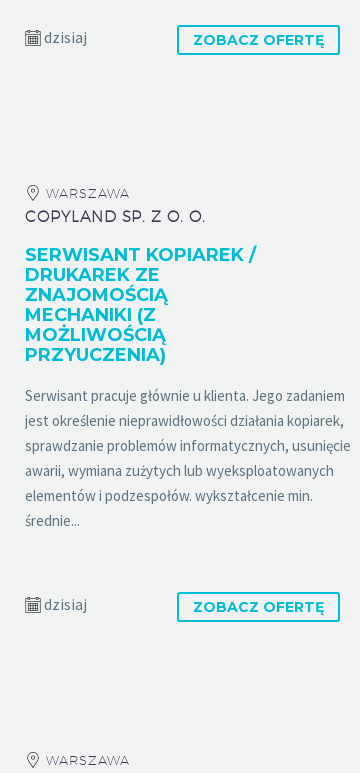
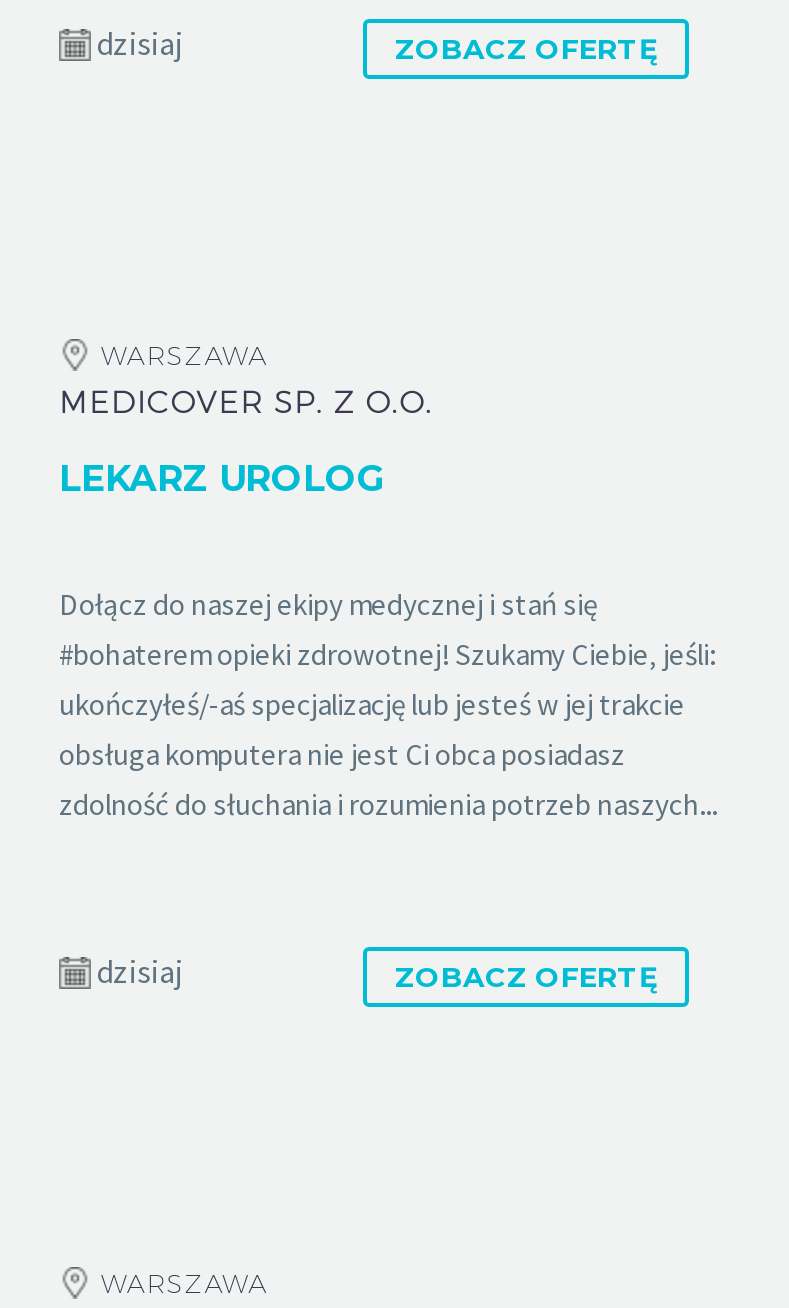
- COPYLAND SP. Z O. O.
+ MEDICOVER SP. Z O.O.

- SERWISANT KOPIAREK /
- DRUKAREK ZE
- ZNAJOMOŚCIĄ
- MECHANIKI (Z
- MOŻLIWOŚCIĄ
- PRZYUCZENIA)
+ LEKARZ UROLOG

- Serwisant pracuje głównie u klienta. Jego zadaniem
- jest określenie nieprawidłowości działania kopiarek,
- sprawdzanie problemów informatycznych, usunięcie
- awarii, wymiana zużytych lub wyeksploatowanych
- elementów i podzespołów. wykształcenie min.
- średnie...
+ Dołącz do naszej ekipy medycznej i stań się
+ #bohaterem opieki zdrowotnej! Szukamy Ciebie, jeśli:
+ ukończyłeś/-aś specjalizację lub jesteś w jej trakcie
+ obsługa komputera nie jest Ci obca posiadasz
+ zdolność do słuchania i rozumienia potrzeb naszych...
